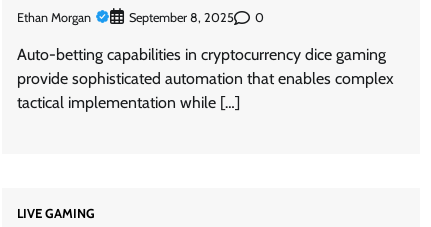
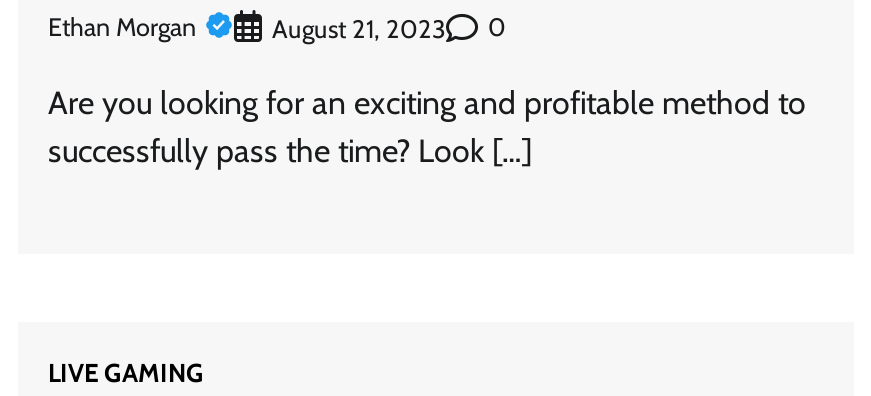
- September 8, 2025
+ August 21, 2023

- Auto-betting capabilities in cryptocurrency dice gaming
- provide sophisticated automation that enables complex
- tactical implementation while […]
+ Are you looking for an exciting and profitable method to
+ successfully pass the time? Look […]
